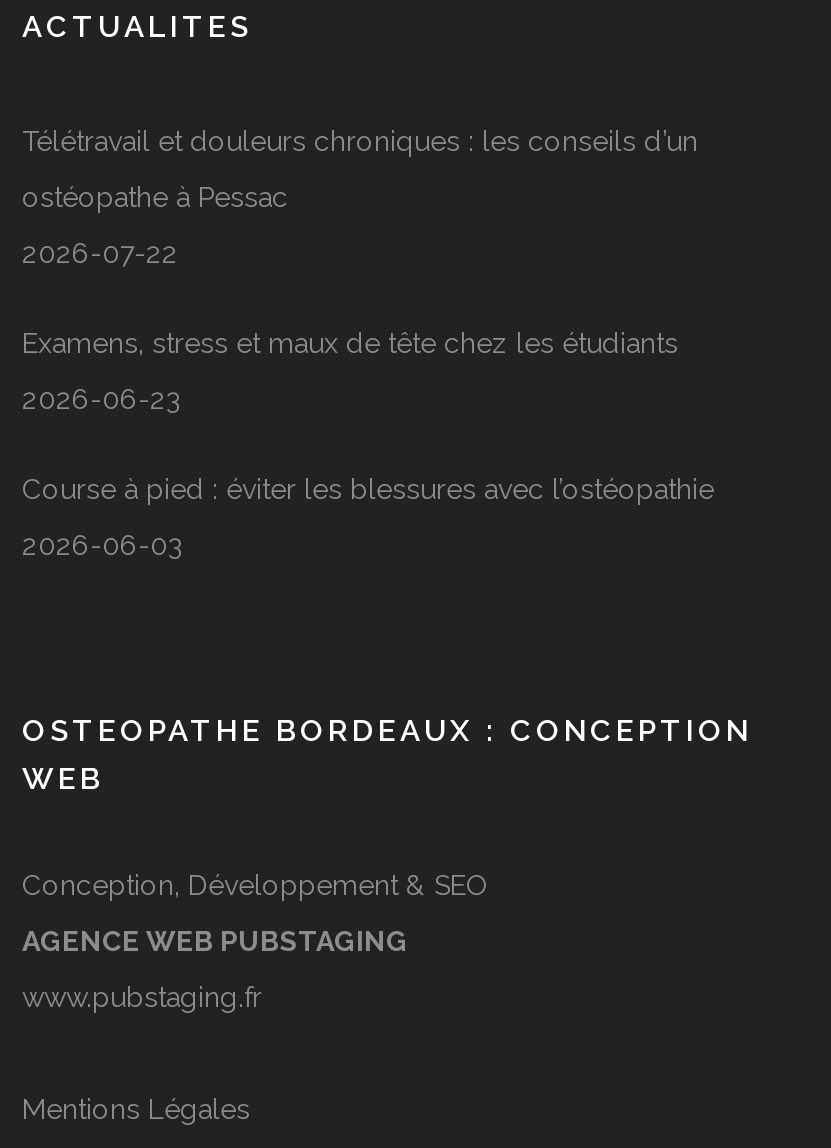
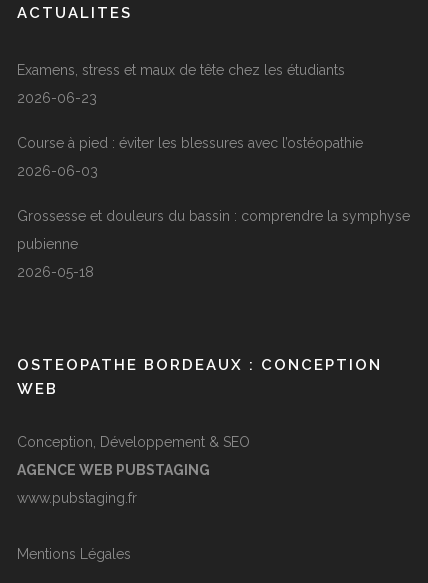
- Télétravail et douleurs chroniques : les conseils d’un
- ostéopathe à Pessac
- 2026-07-22

moved up: Examens, stress et maux de tête chez les étudiants | 2026-06-23 | Course à pied : éviter les blessures avec l’ostéopathie | 2026-06-03

+ Grossesse et douleurs du bassin : comprendre la symphyse
+ pubienne
+ 2026-05-18
